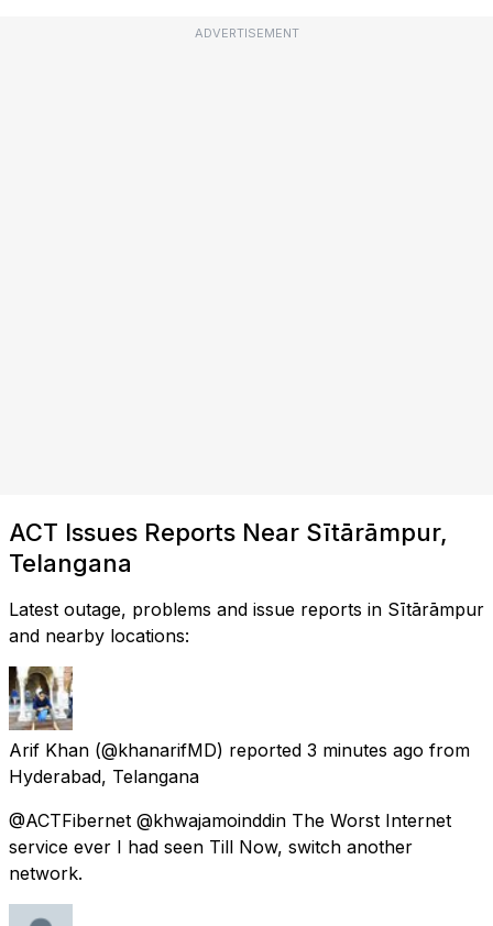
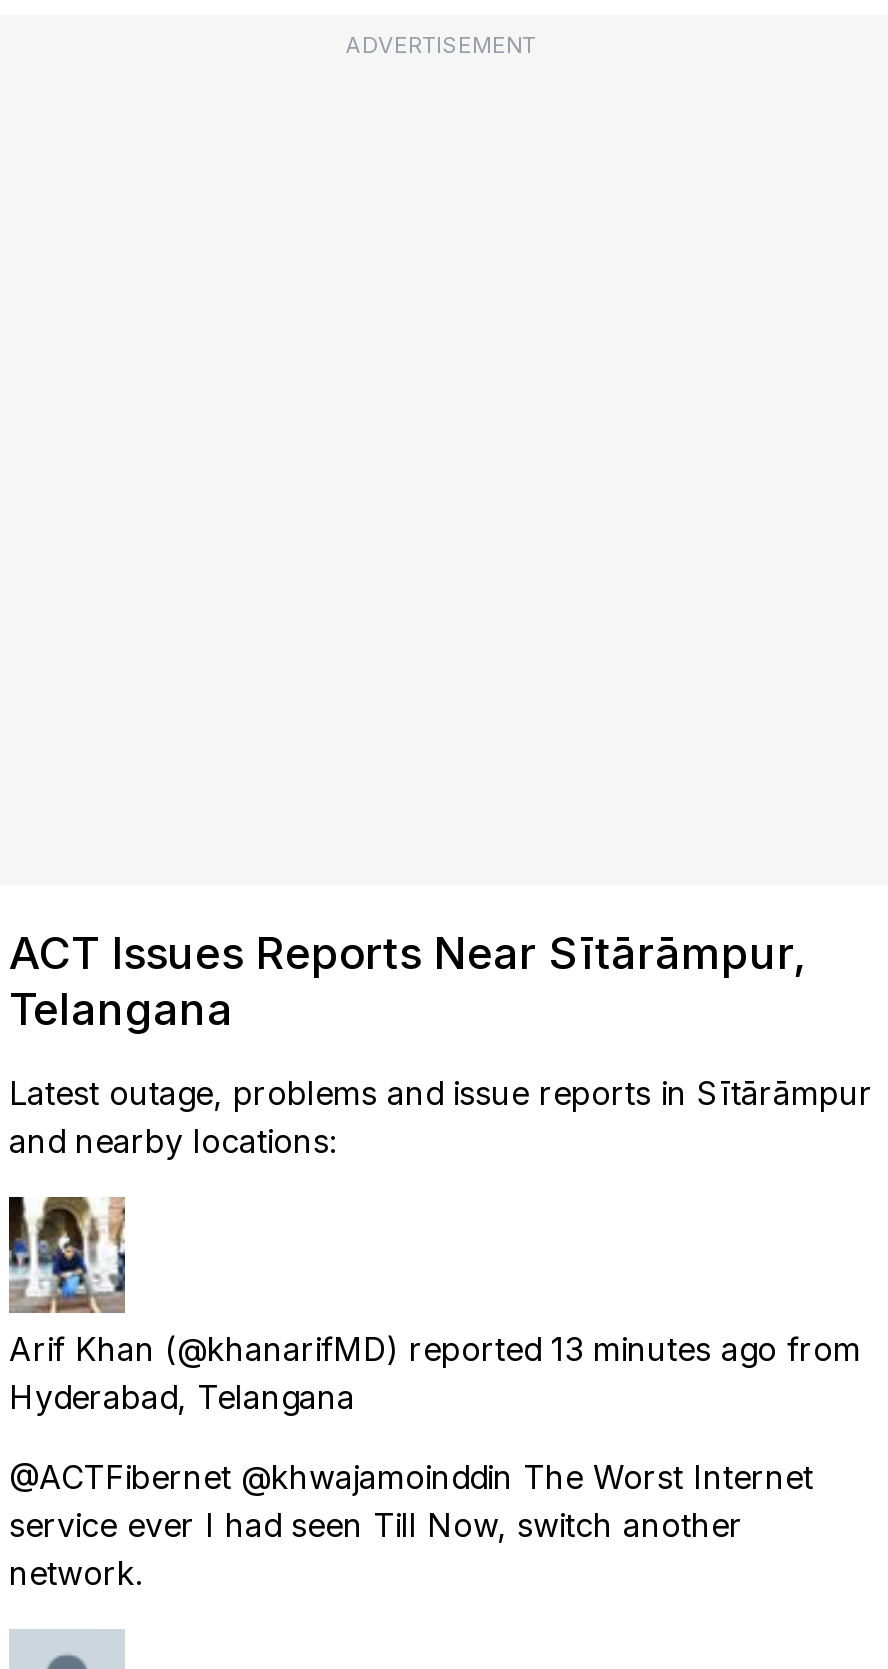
- Arif Khan (@khanarifMD) reported 3 minutes ago from
+ Arif Khan (@khanarifMD) reported 13 minutes ago from
